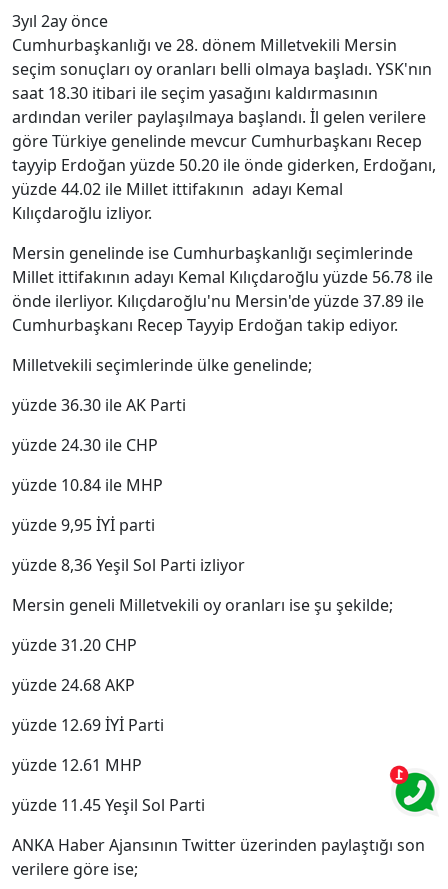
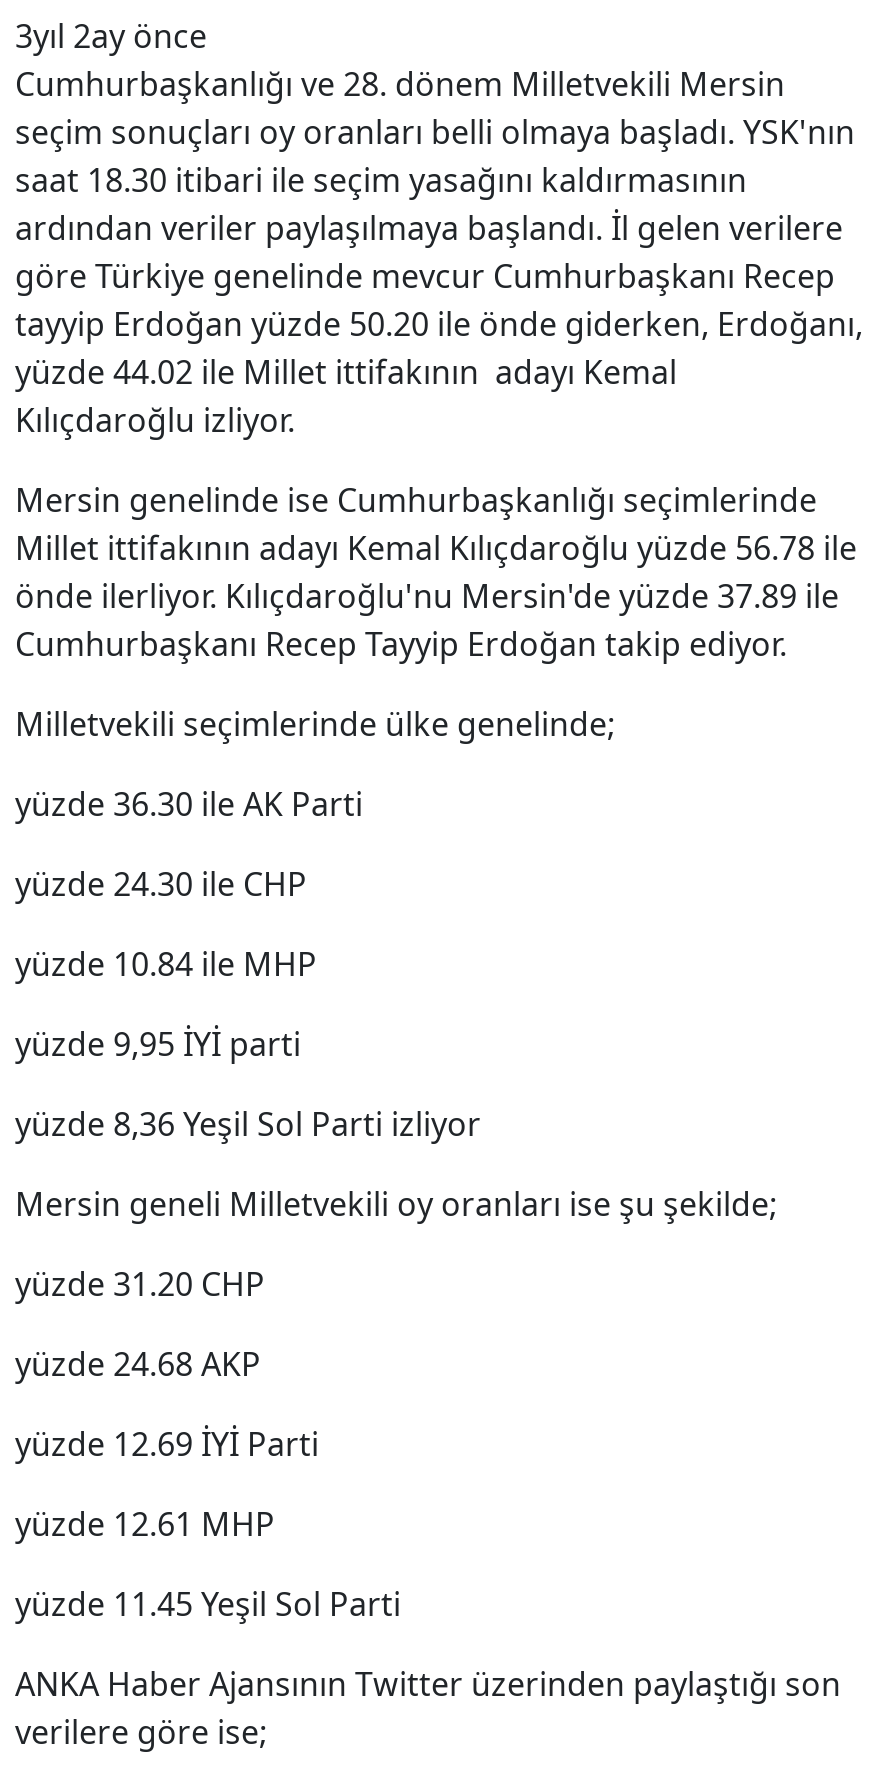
- [image]
